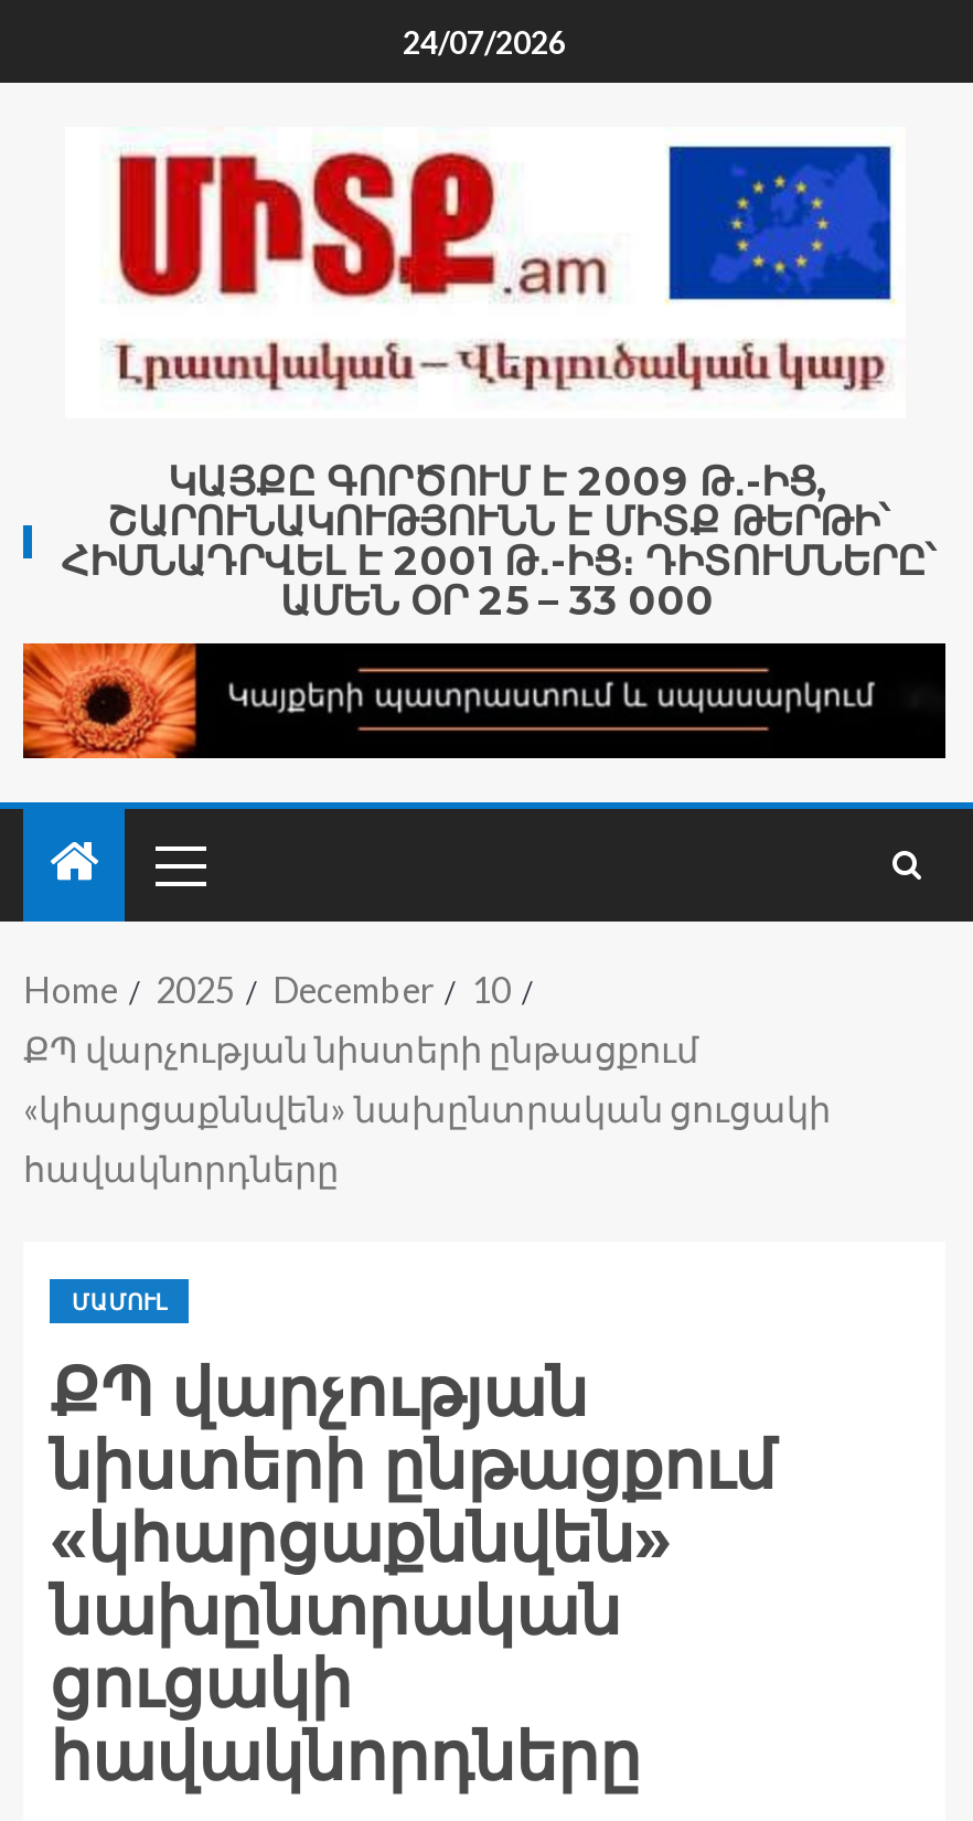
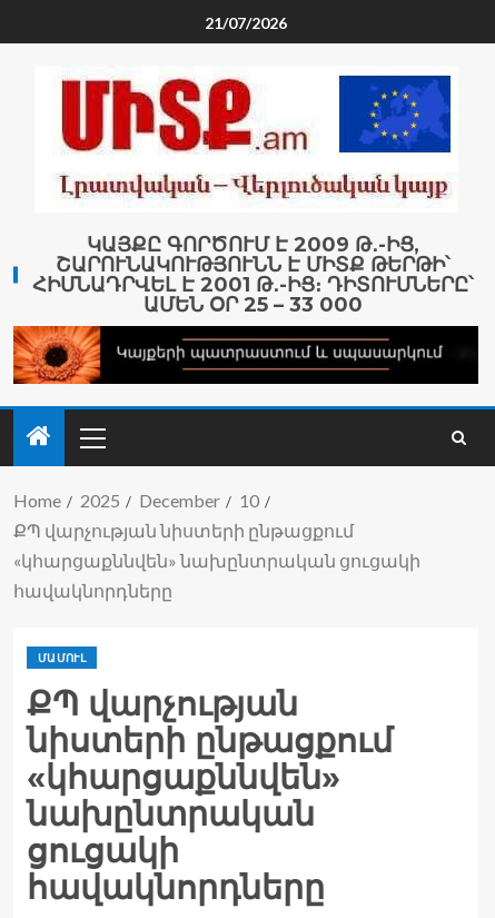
- 24/07/2026
+ 21/07/2026
